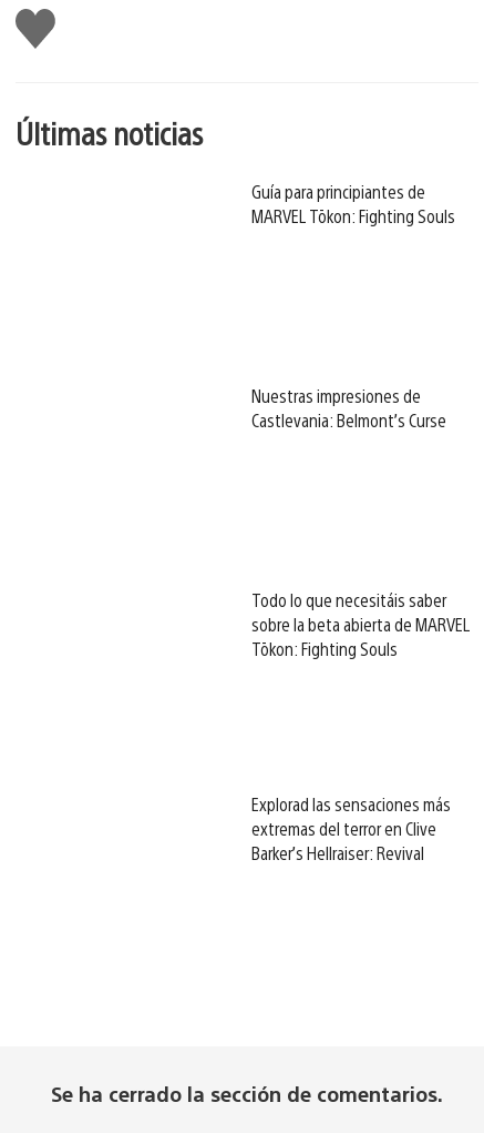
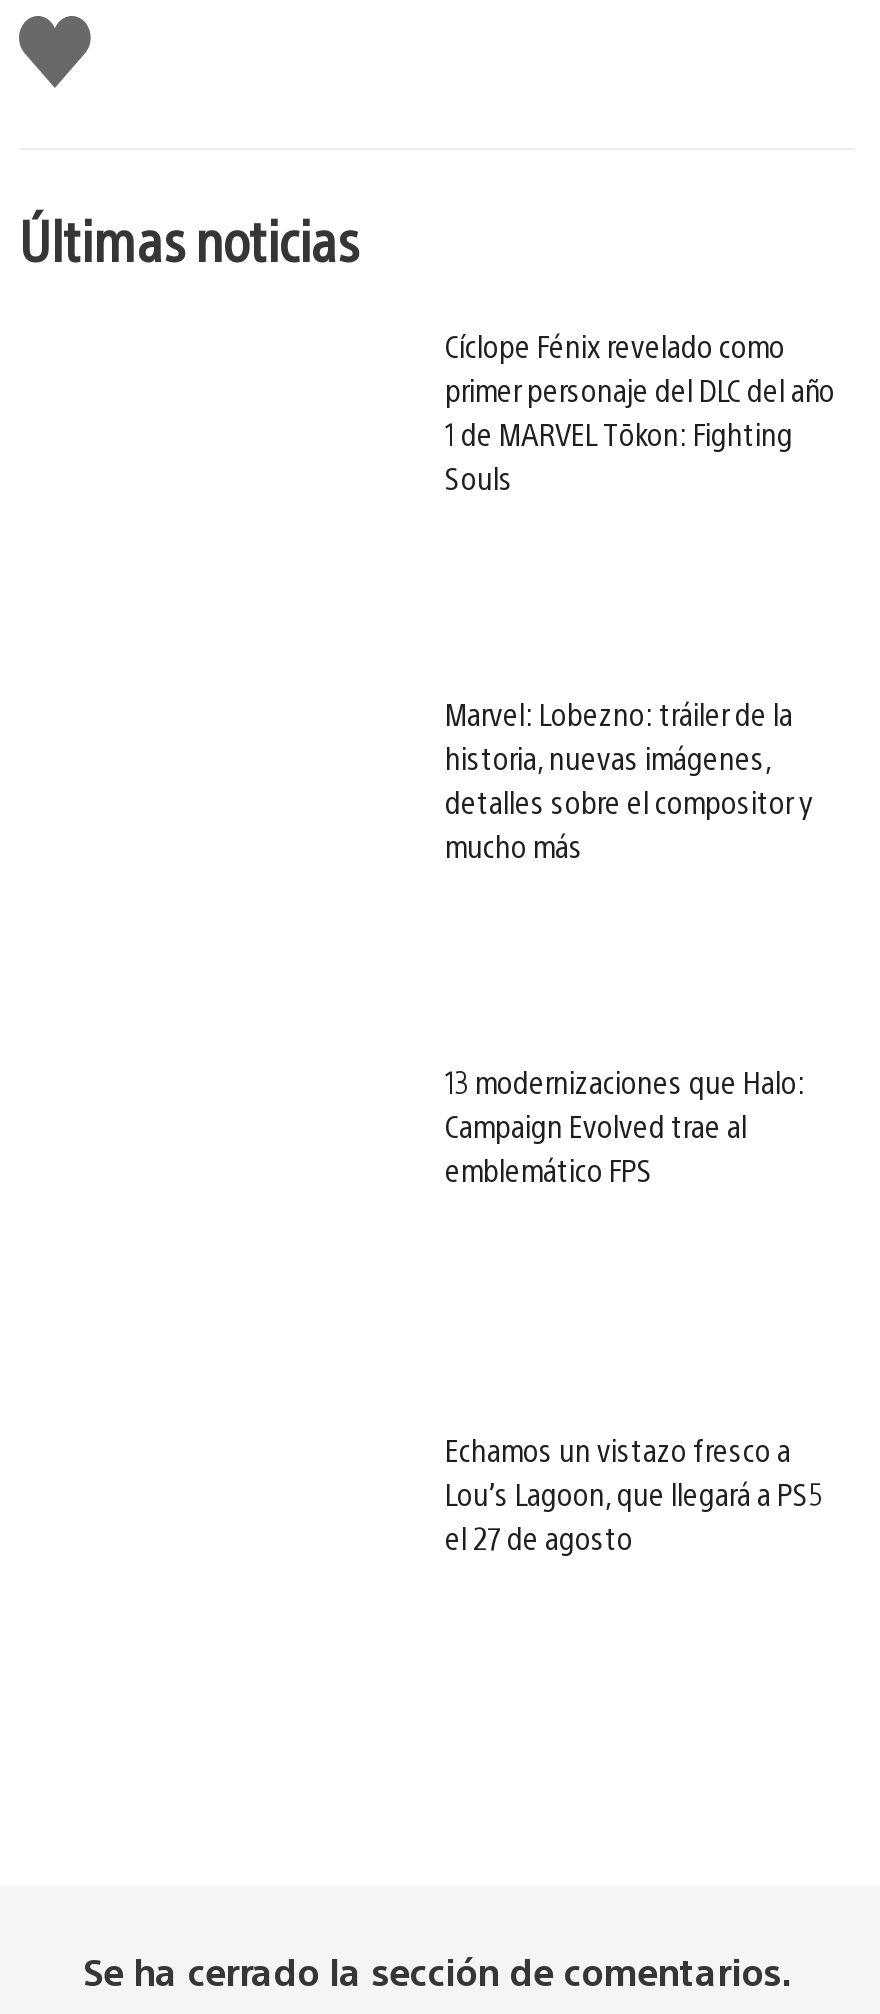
- Guía para principiantes de
- MARVEL Tōkon: Fighting Souls
+ Cíclope Fénix revelado como
+ primer personaje del DLC del año
+ 1 de MARVEL Tōkon: Fighting
+ Souls

- Nuestras impresiones de
- Castlevania: Belmont’s Curse
+ Marvel: Lobezno: tráiler de la
+ historia, nuevas imágenes,
+ detalles sobre el compositor y
+ mucho más

- Todo lo que necesitáis saber
- sobre la beta abierta de MARVEL
- Tōkon: Fighting Souls
+ 13 modernizaciones que Halo:
+ Campaign Evolved trae al
+ emblemático FPS

- Explorad las sensaciones más
- extremas del terror en Clive
- Barker’s Hellraiser: Revival
+ Echamos un vistazo fresco a
+ Lou’s Lagoon, que llegará a PS5
+ el 27 de agosto
